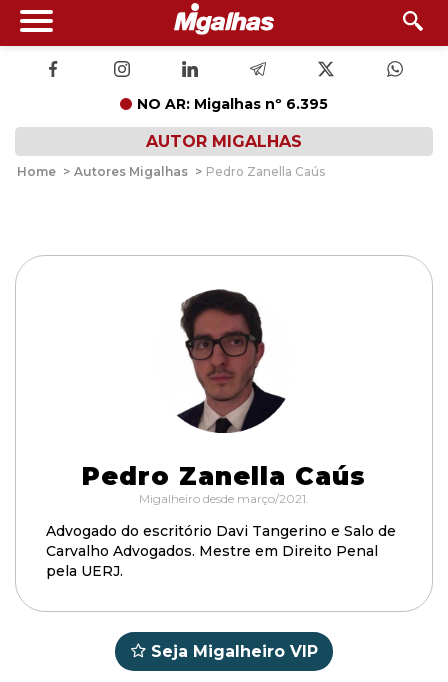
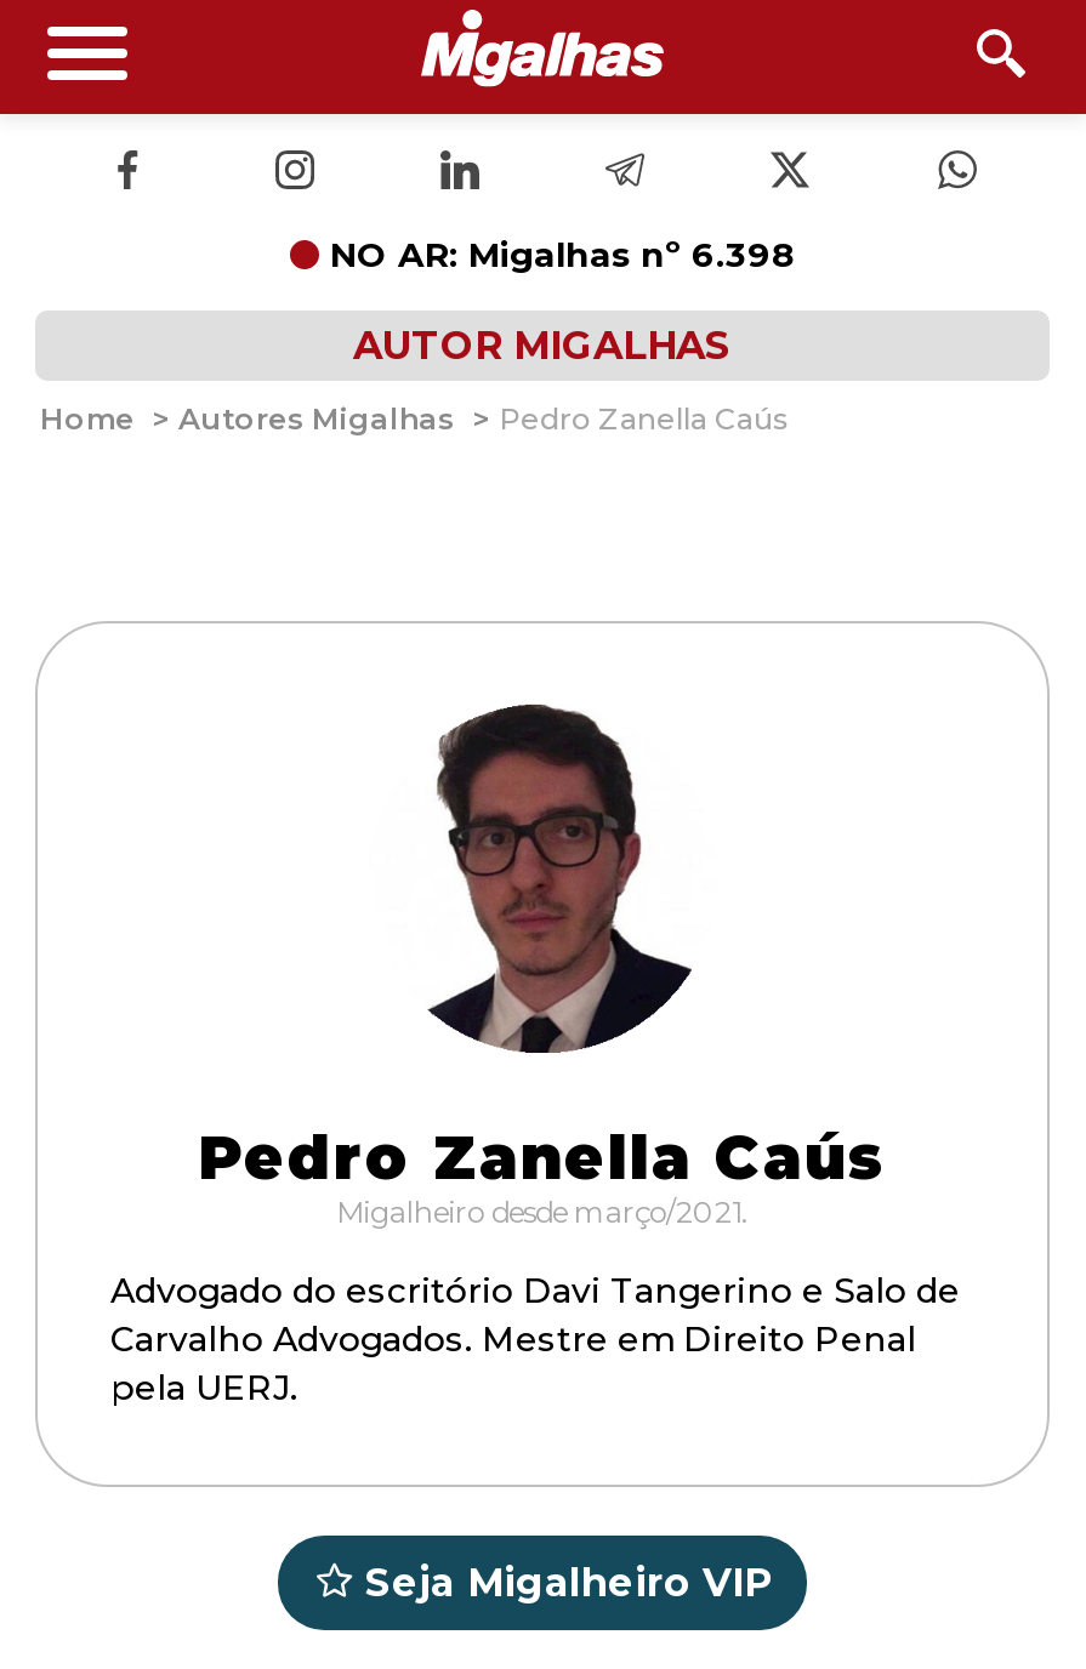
- NO AR: Migalhas nº 6.395
+ NO AR: Migalhas nº 6.398
